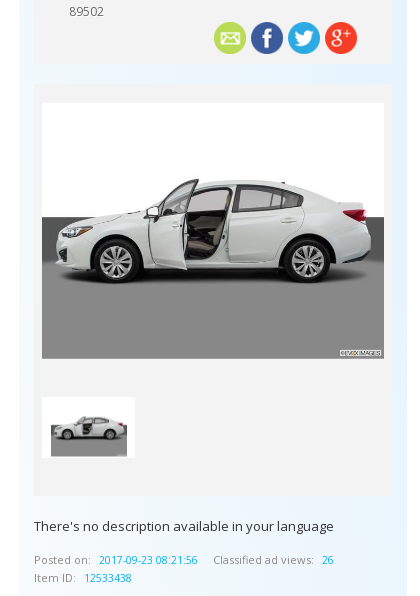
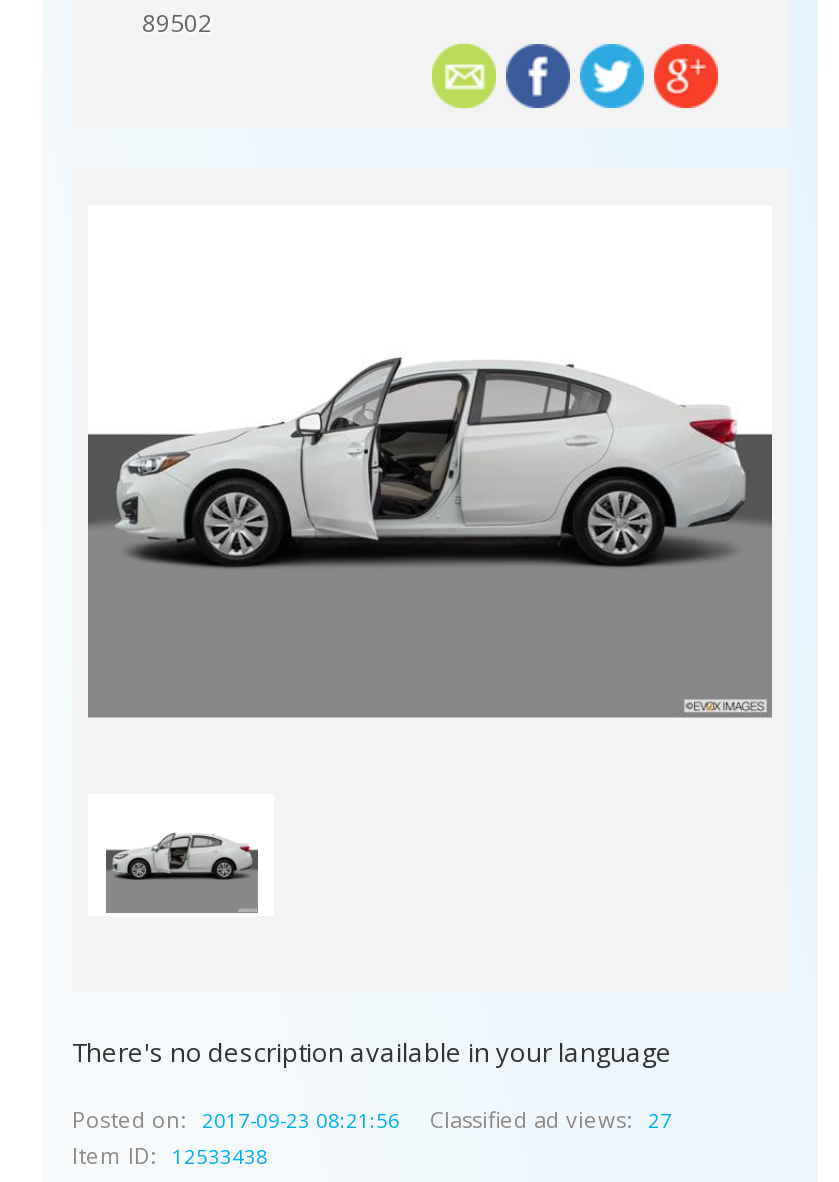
- Classified ad views: 26
+ Classified ad views: 27
